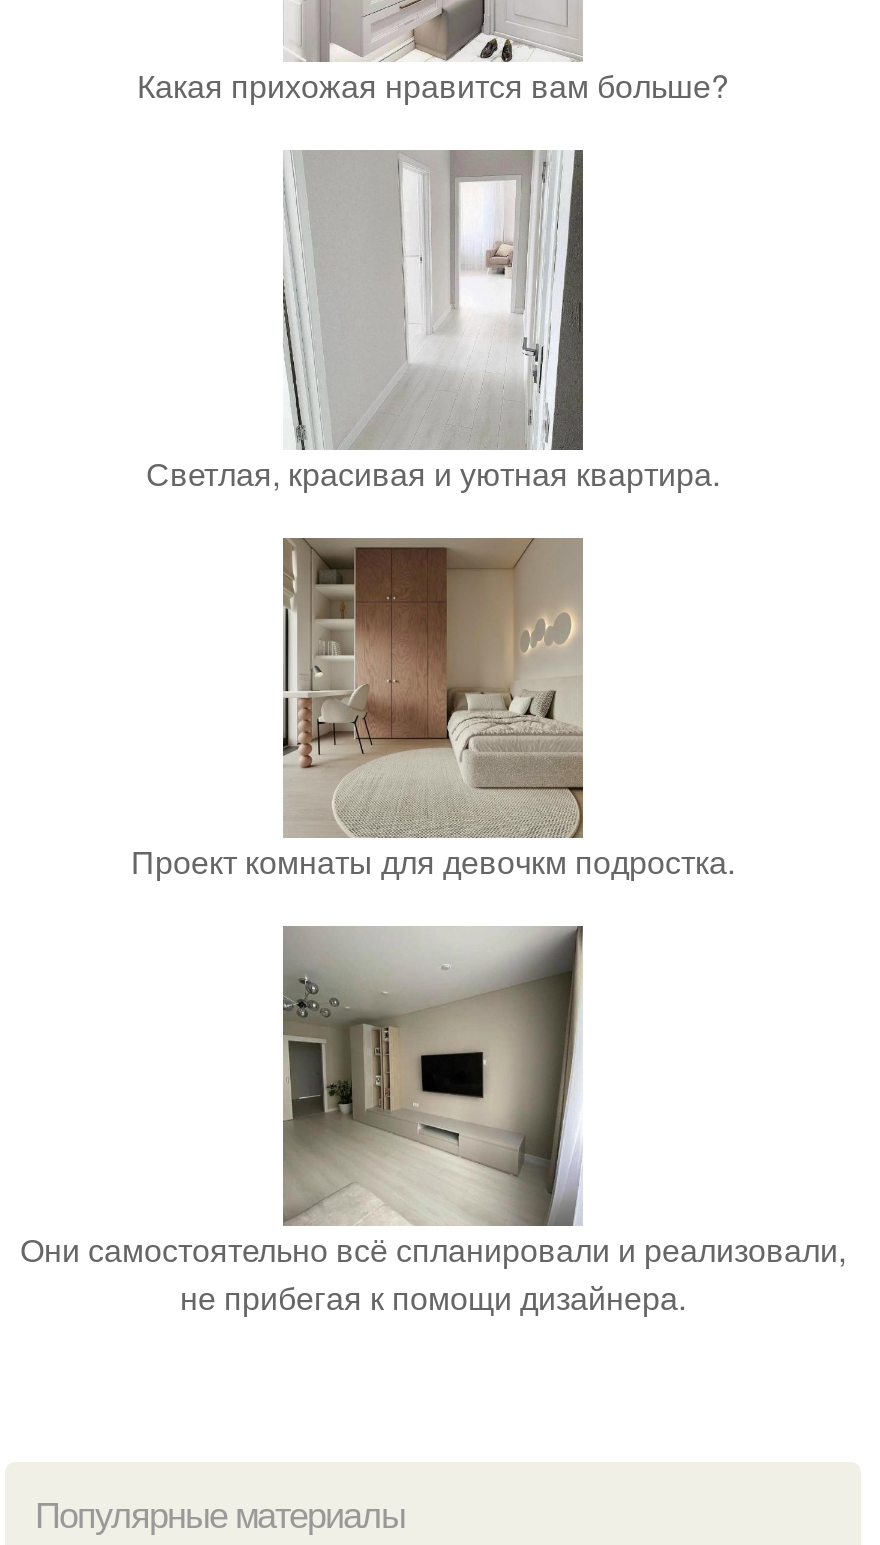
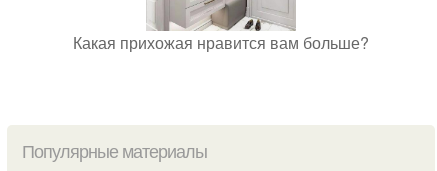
- [image]
- Светлая, красивая и уютная квартира.

- [image]
- Проект комнаты для девочкм подростка.

- [image]
- Они самостоятельно всё спланировали и реализовали,
- не прибегая к помощи дизайнера.
